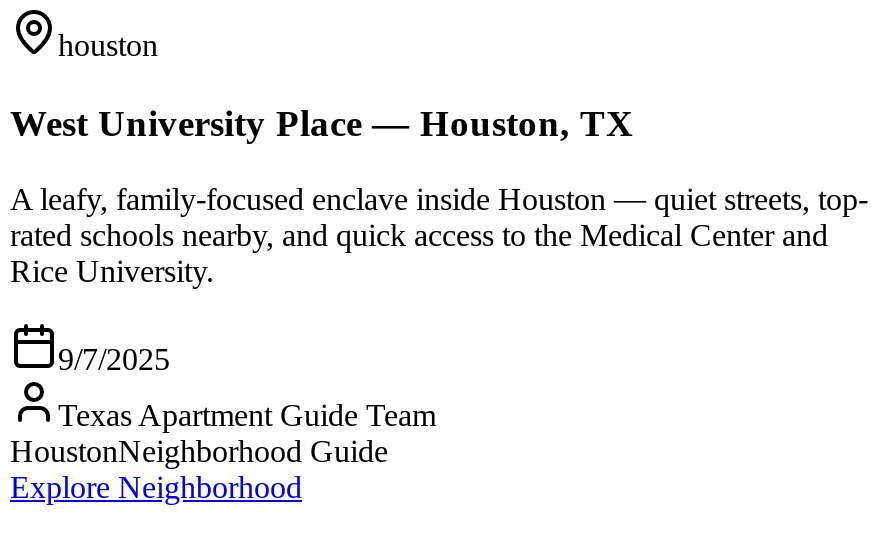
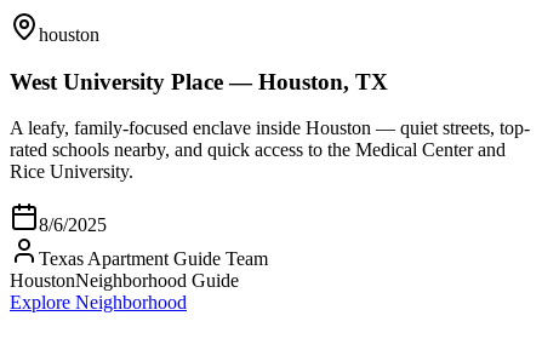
- 9/7/2025
+ 8/6/2025
